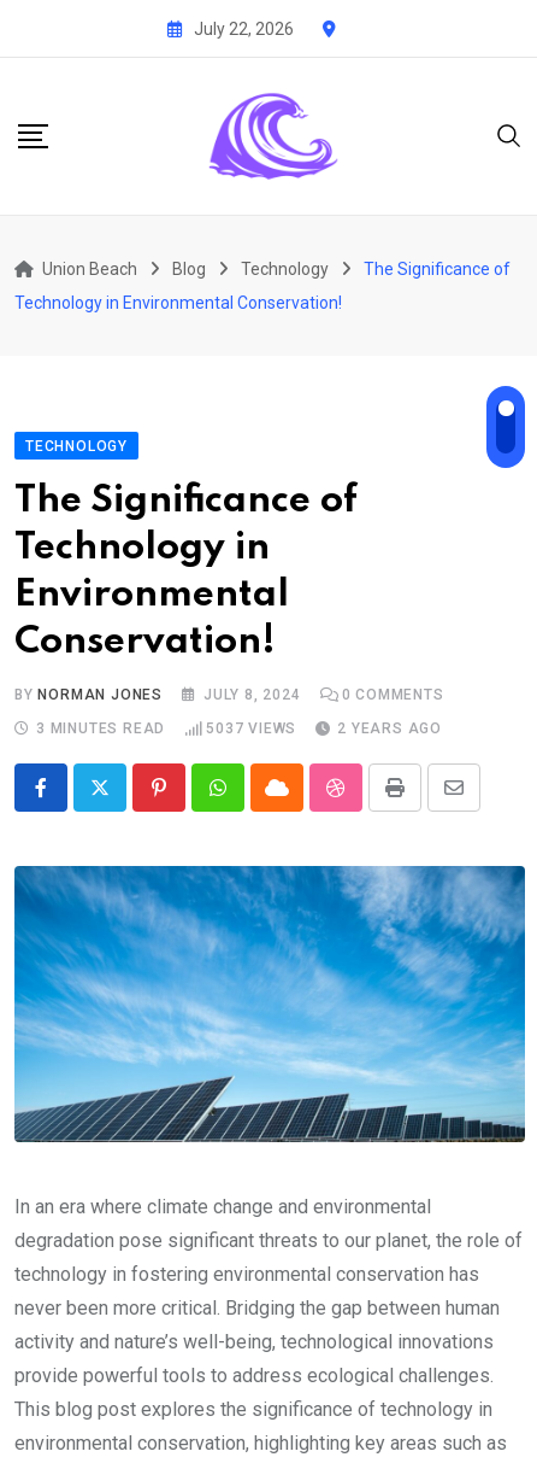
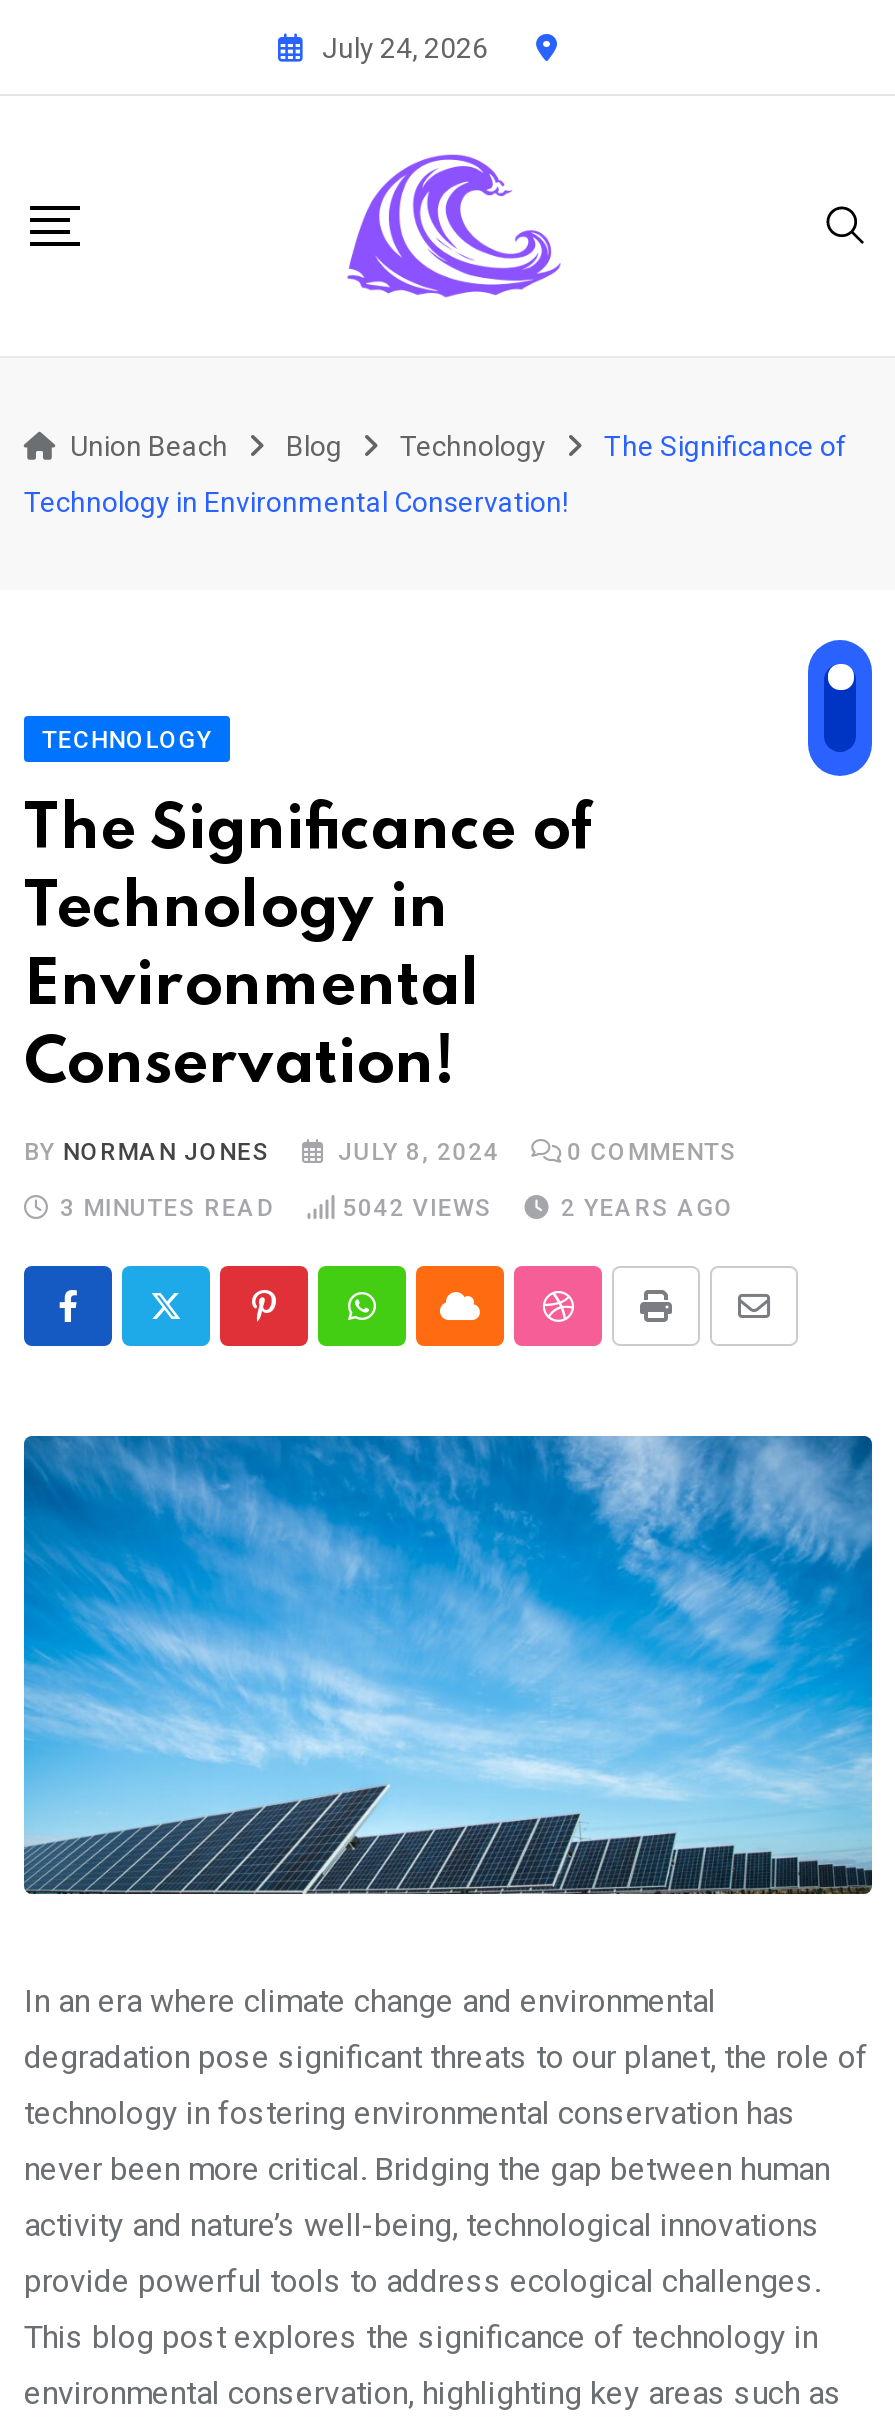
- July 22, 2026
+ July 24, 2026

- 5037 VIEWS
+ 5042 VIEWS
